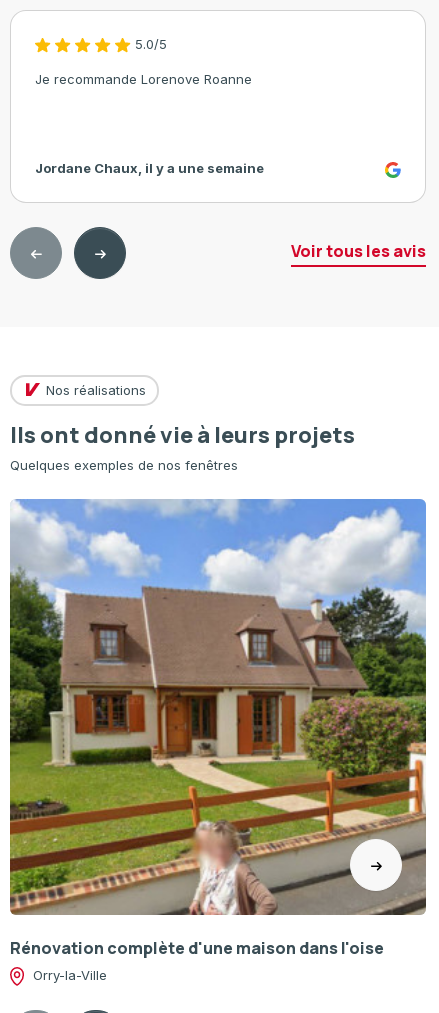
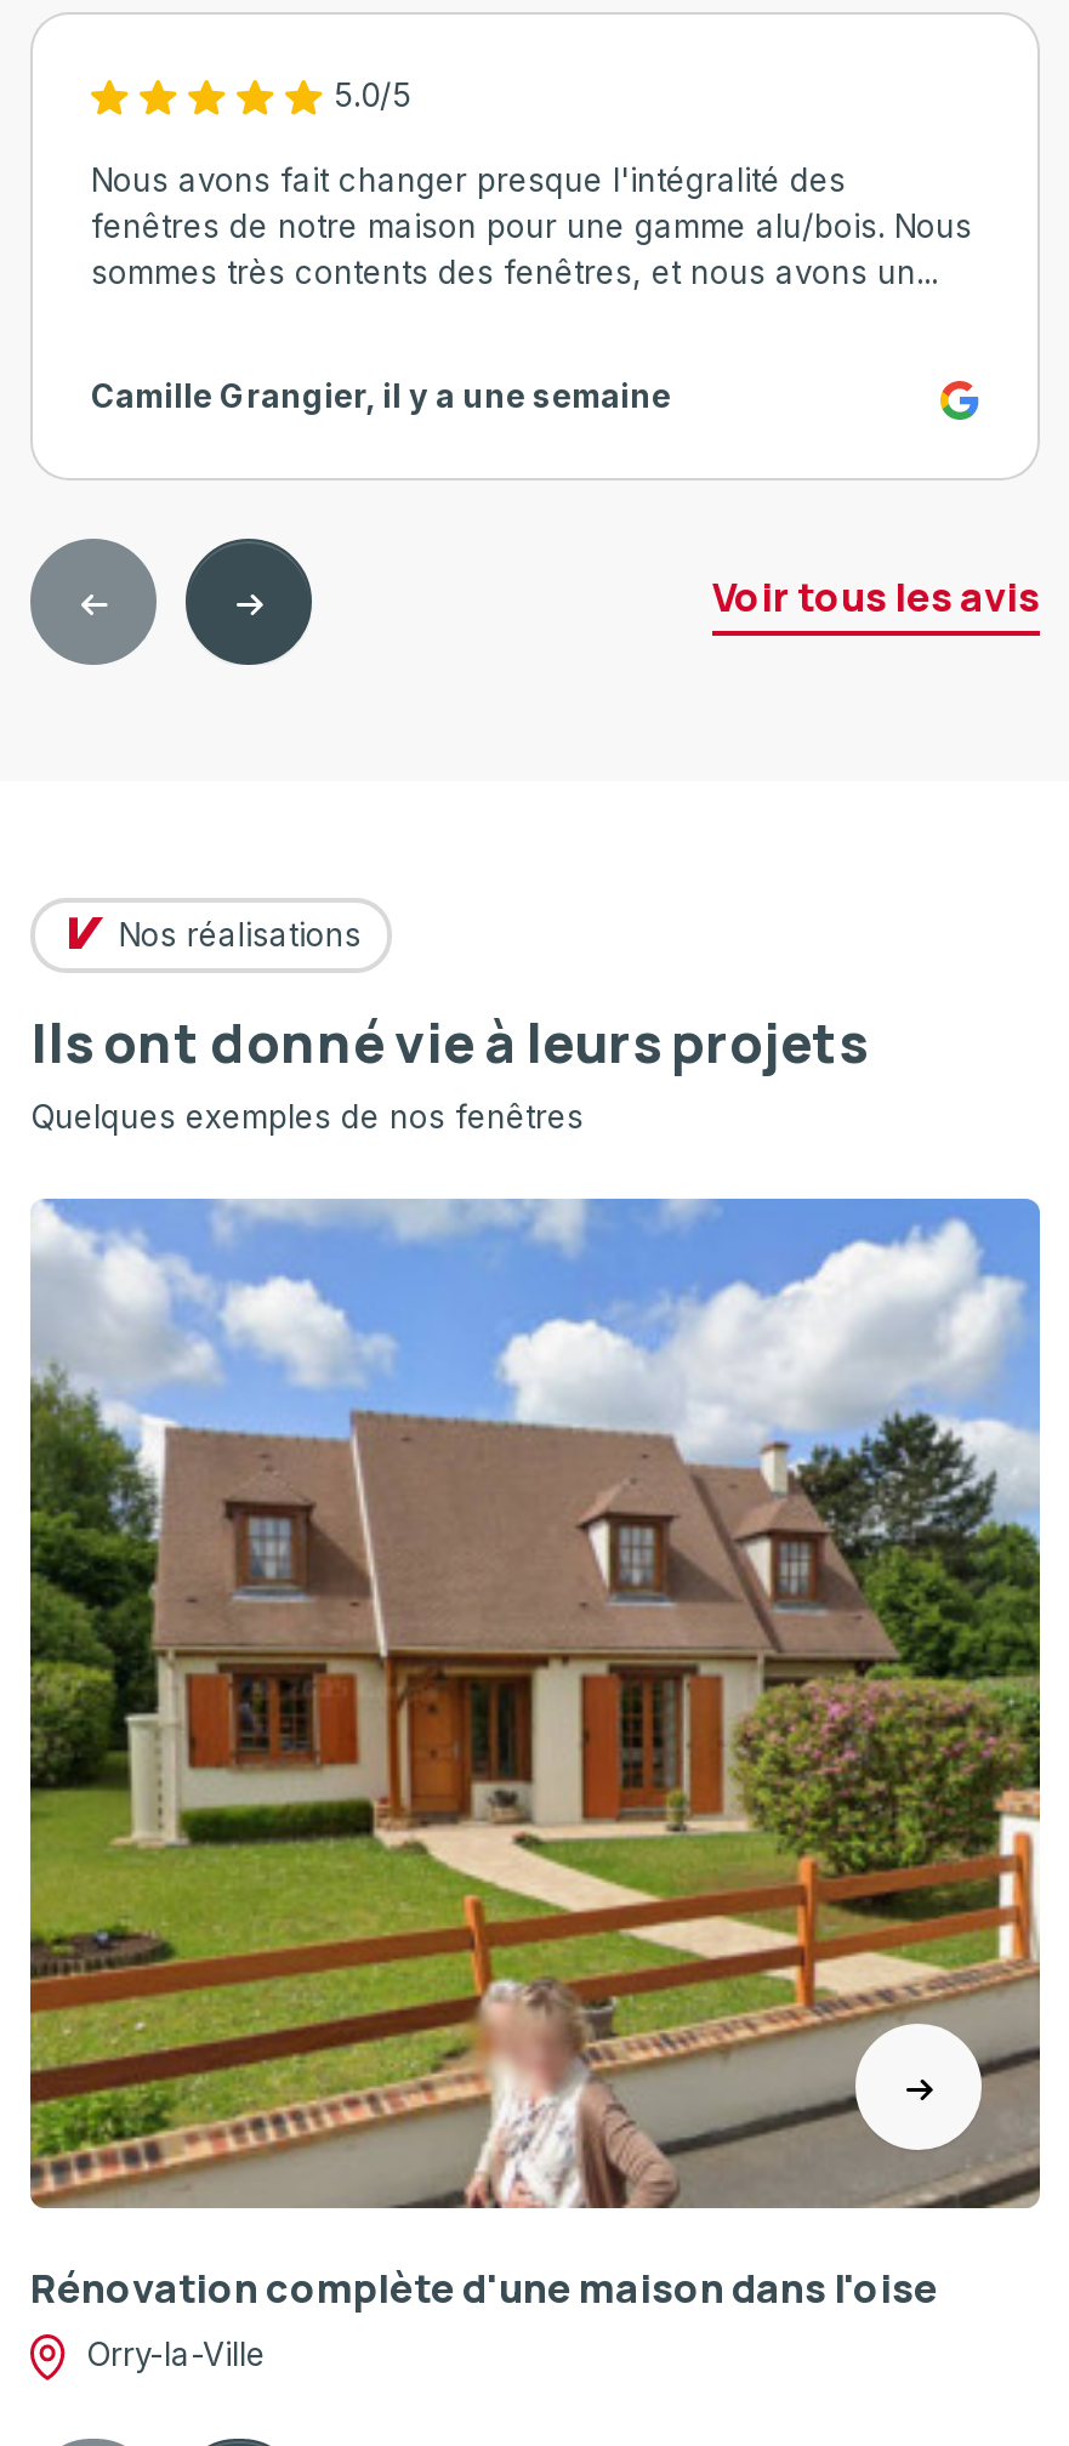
- Je recommande Lorenove Roanne
+ Nous avons fait changer presque l'intégralité des
+ fenêtres de notre maison pour une gamme alu/bois. Nous
+ sommes très contents des fenêtres, et nous avons un...

- Jordane Chaux, il y a une semaine
+ Camille Grangier, il y a une semaine
